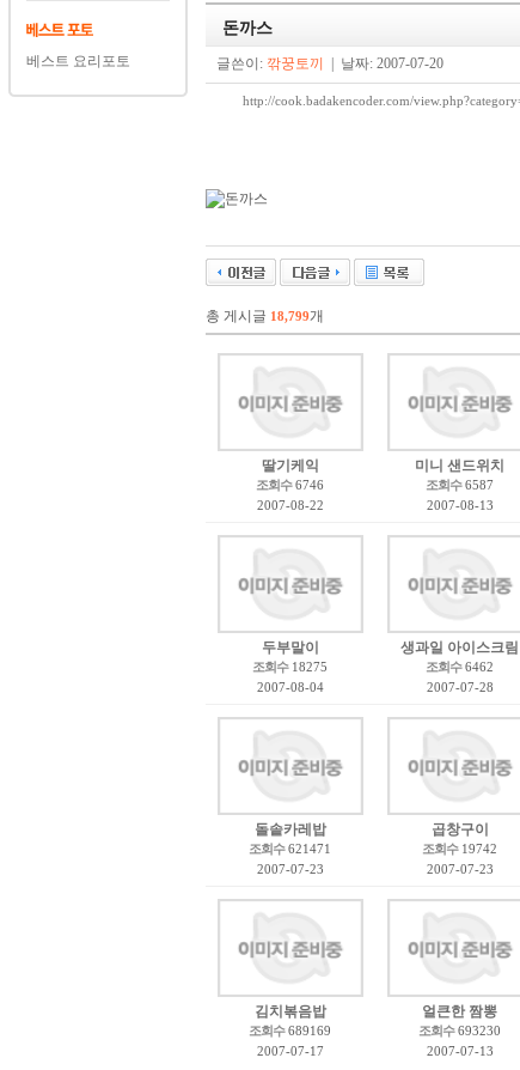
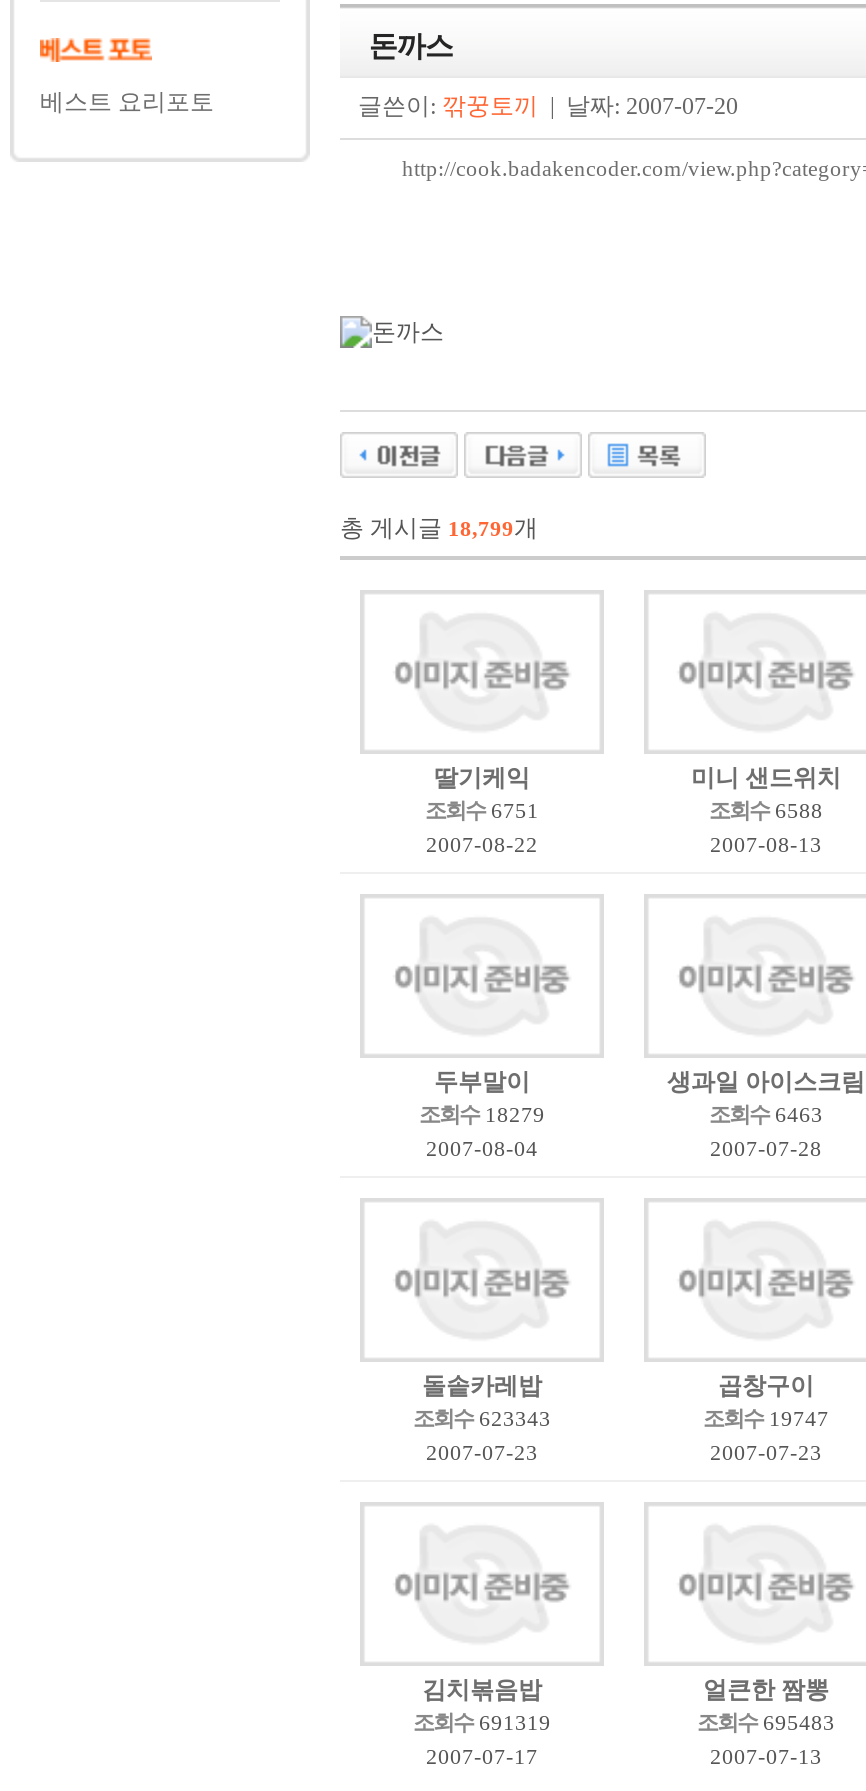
- 조회수 6746
+ 조회수 6751

- 조회수 6587
+ 조회수 6588

- 조회수 18275
+ 조회수 18279

- 조회수 6462
+ 조회수 6463

- 조회수 621471
+ 조회수 623343

- 조회수 19742
+ 조회수 19747

- 조회수 689169
+ 조회수 691319

- 조회수 693230
+ 조회수 695483
